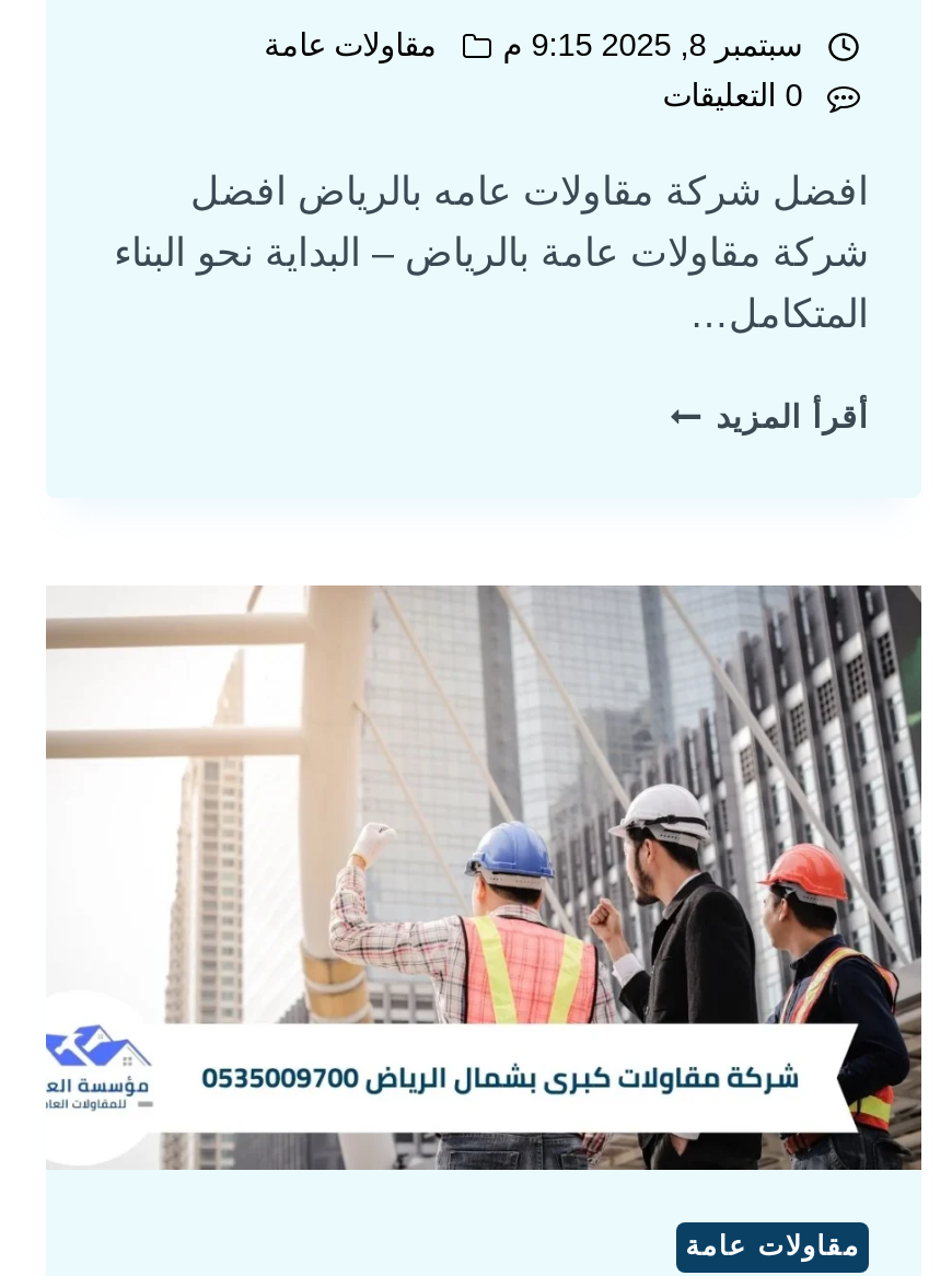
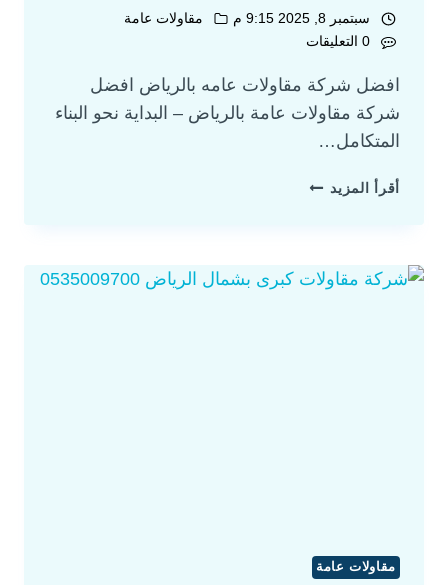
- [image]
